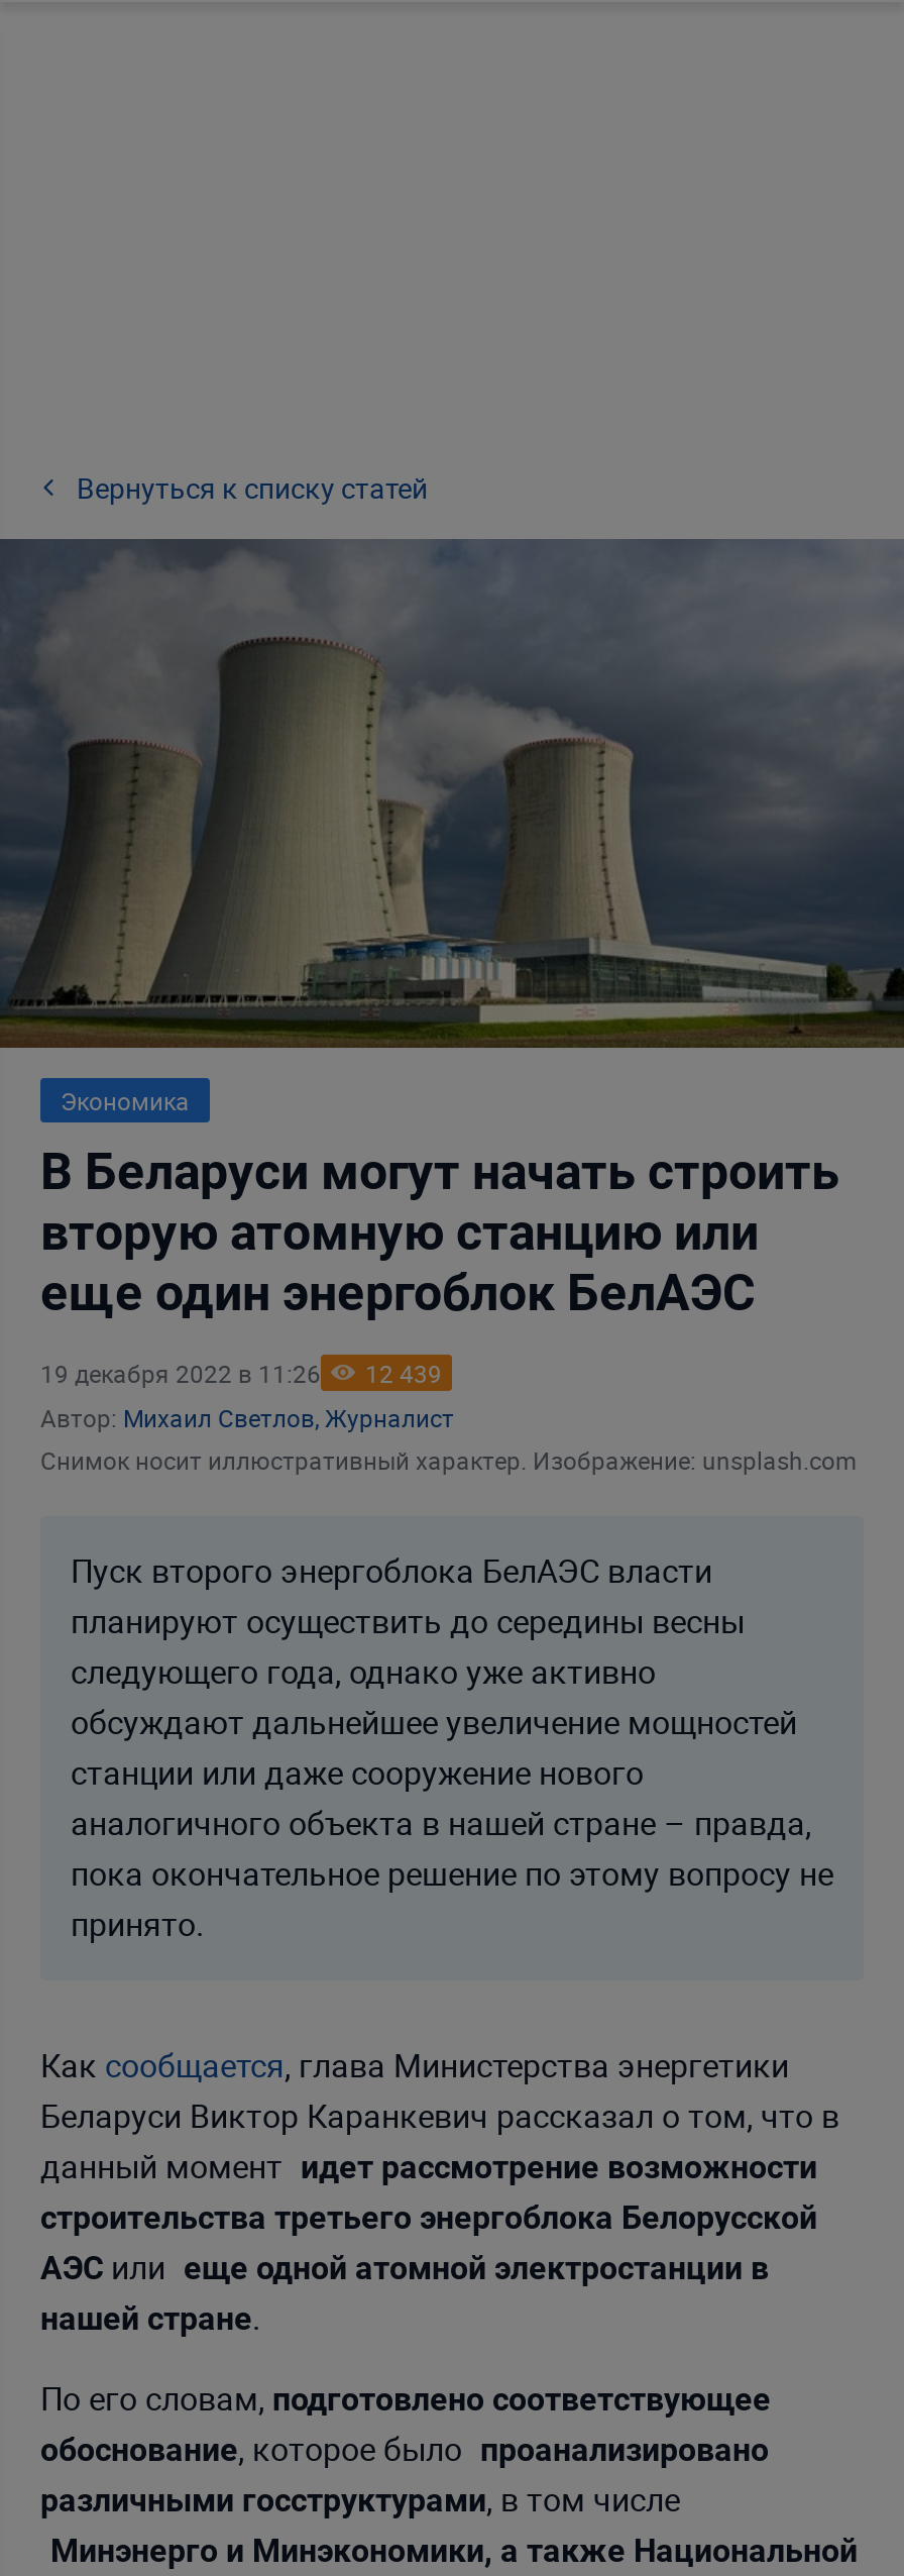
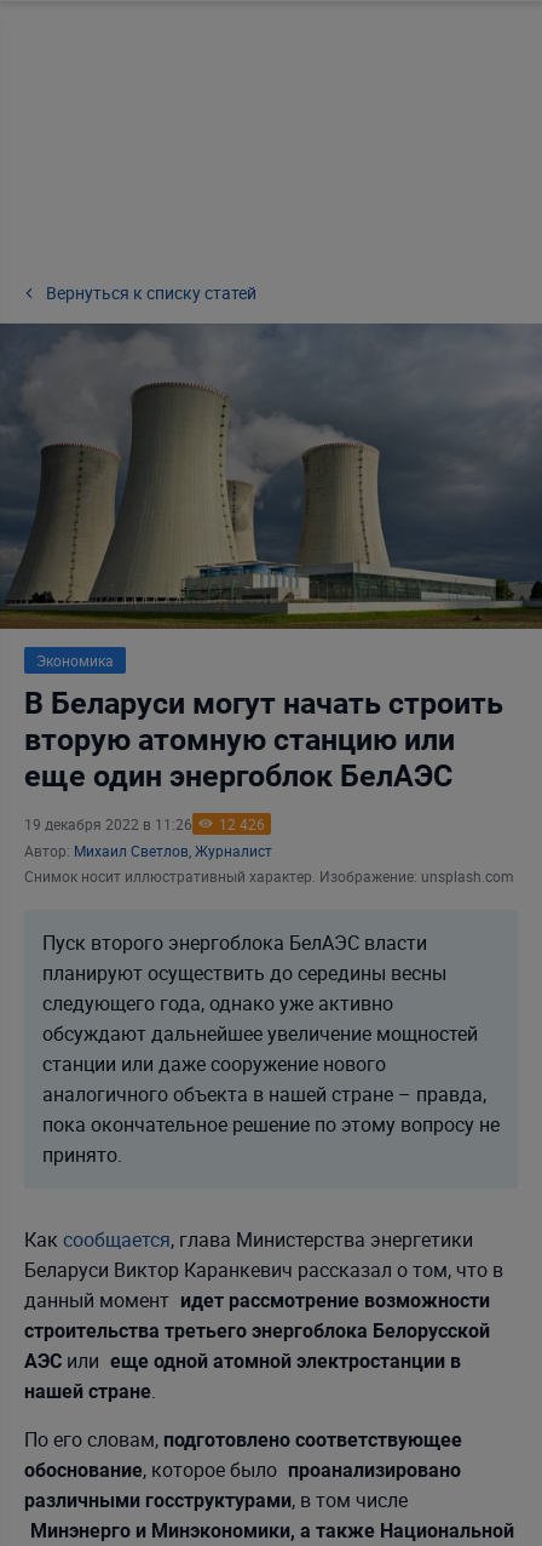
- 19 декабря 2022 в 11:26 12 439
+ 19 декабря 2022 в 11:26 12 426
